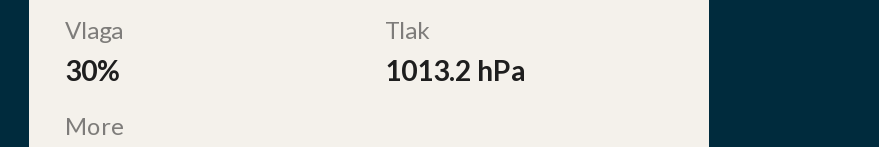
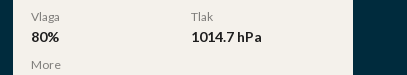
- 30%
+ 80%

- 1013.2 hPa
+ 1014.7 hPa
